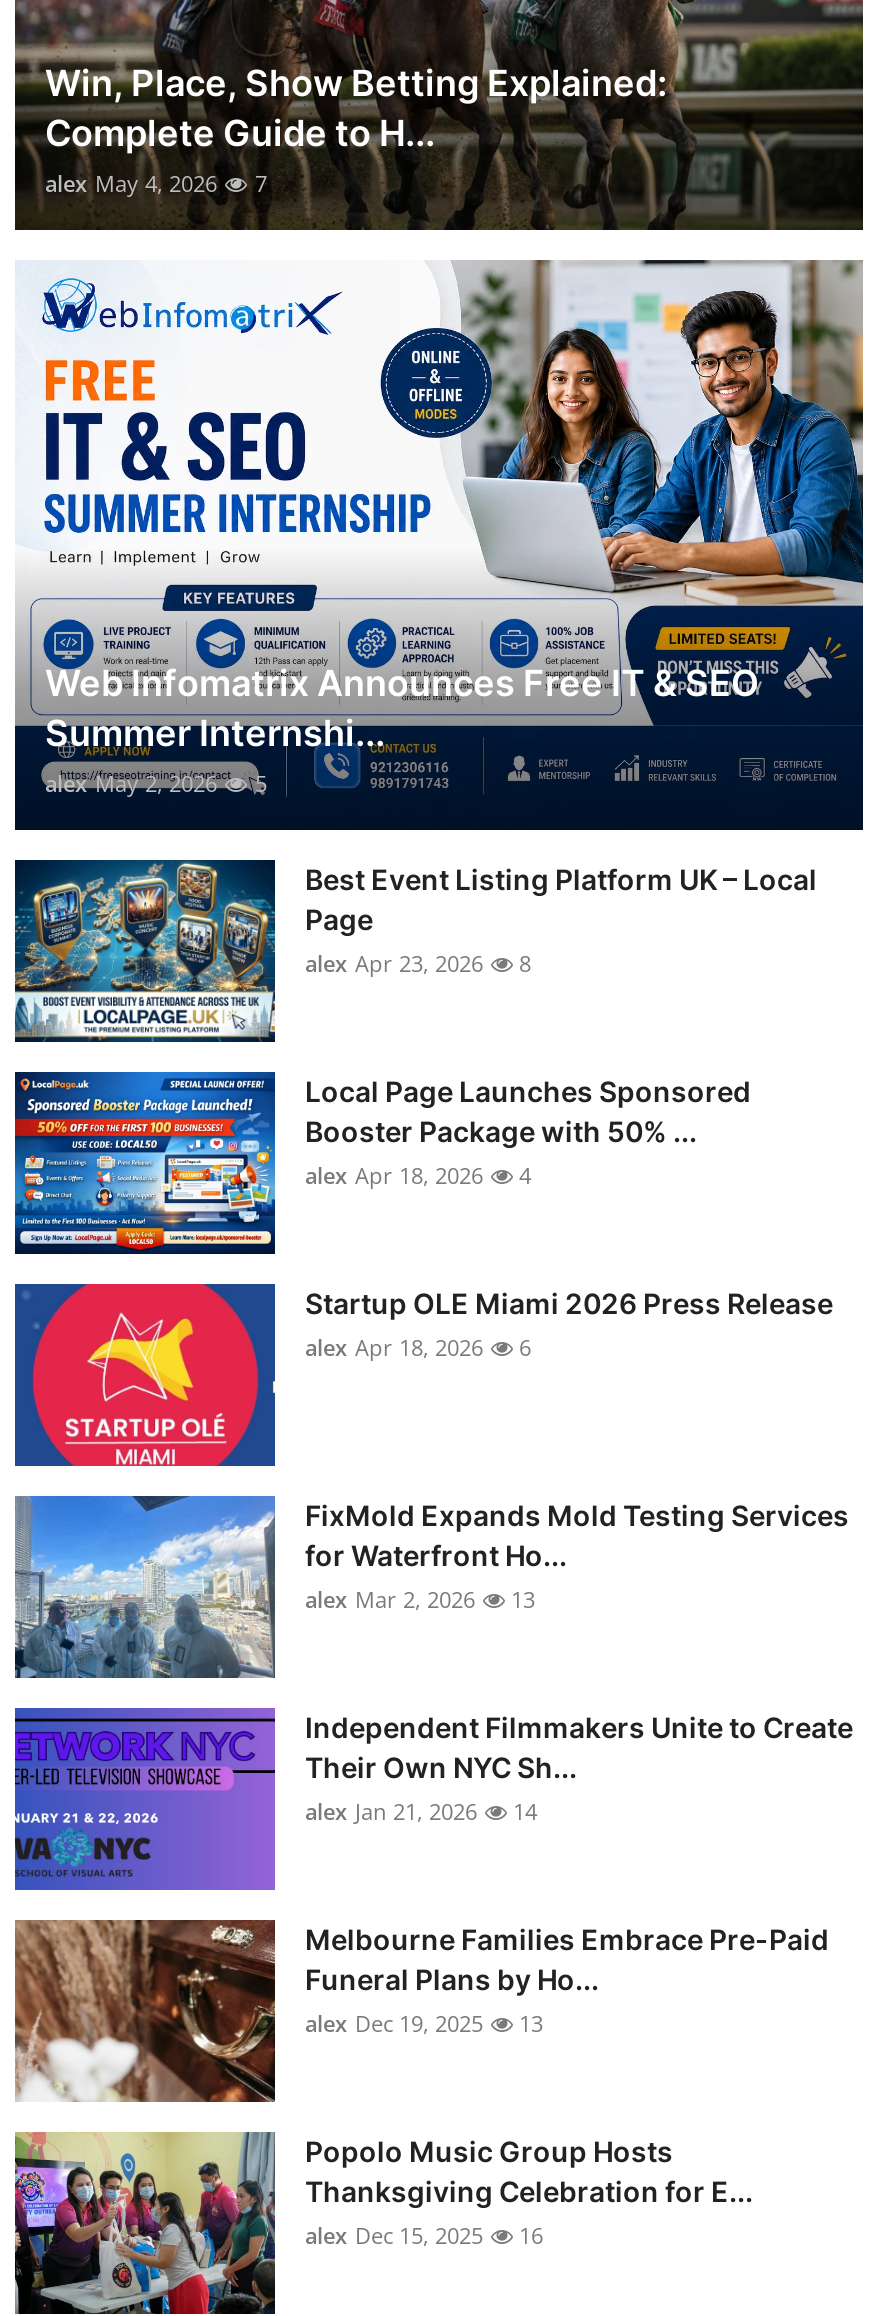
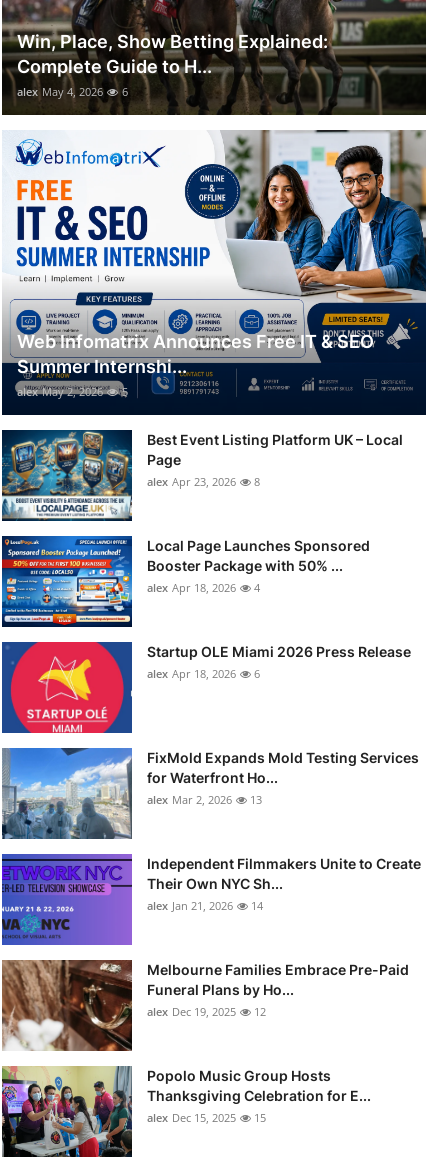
- alex May 4, 2026 7
+ alex May 4, 2026 6

- alex Dec 19, 2025 13
+ alex Dec 19, 2025 12

- alex Dec 15, 2025 16
+ alex Dec 15, 2025 15
